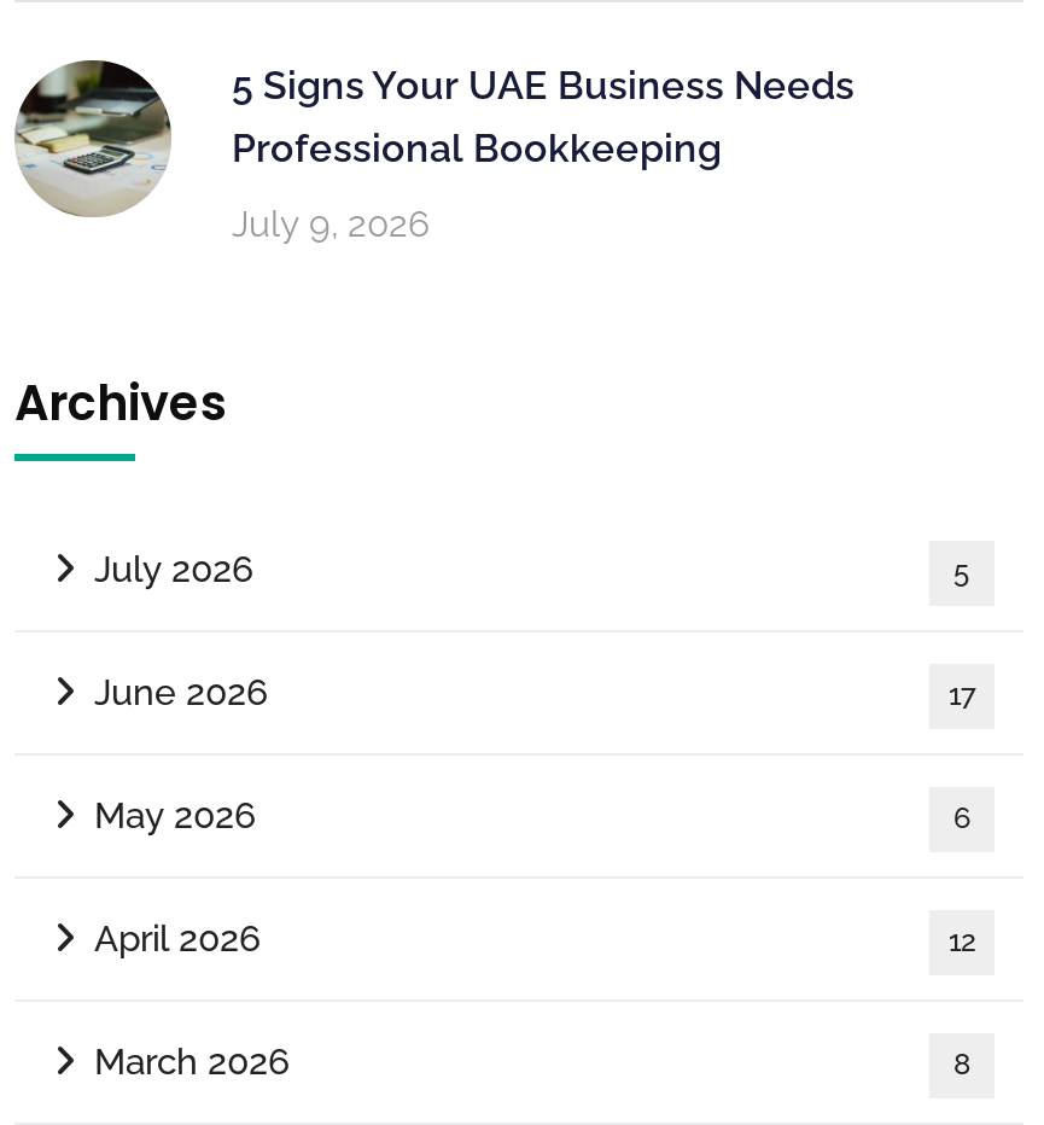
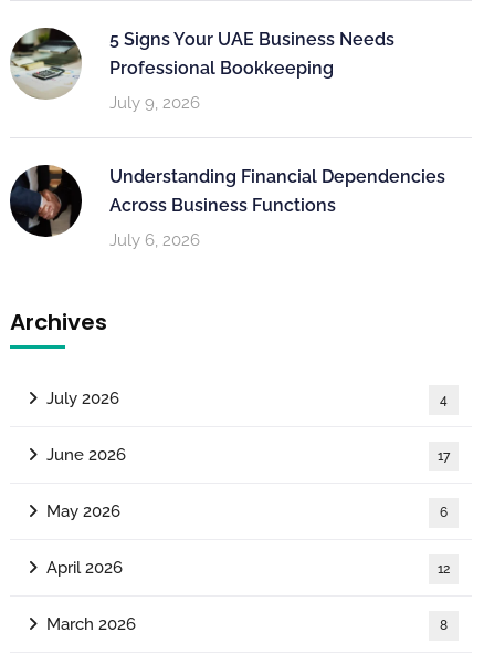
+ [image]
+ Understanding Financial Dependencies
+ Across Business Functions
+ July 6, 2026

- 5
+ 4
